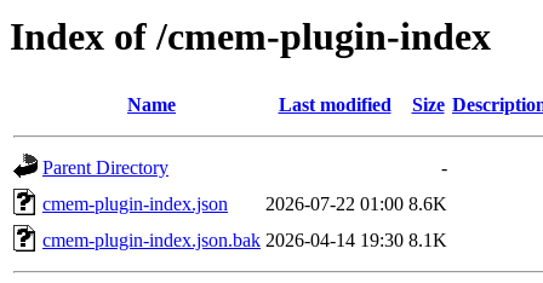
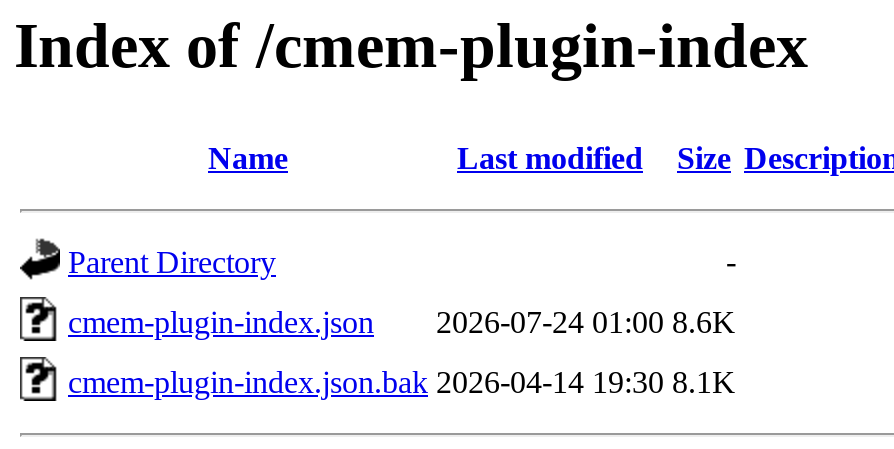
- cmem-plugin-index.json 2026-07-22 01:00 8.6K
+ cmem-plugin-index.json 2026-07-24 01:00 8.6K
